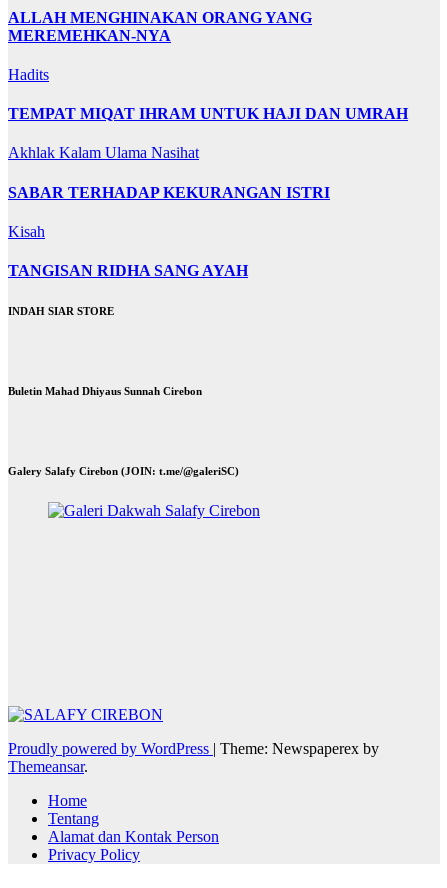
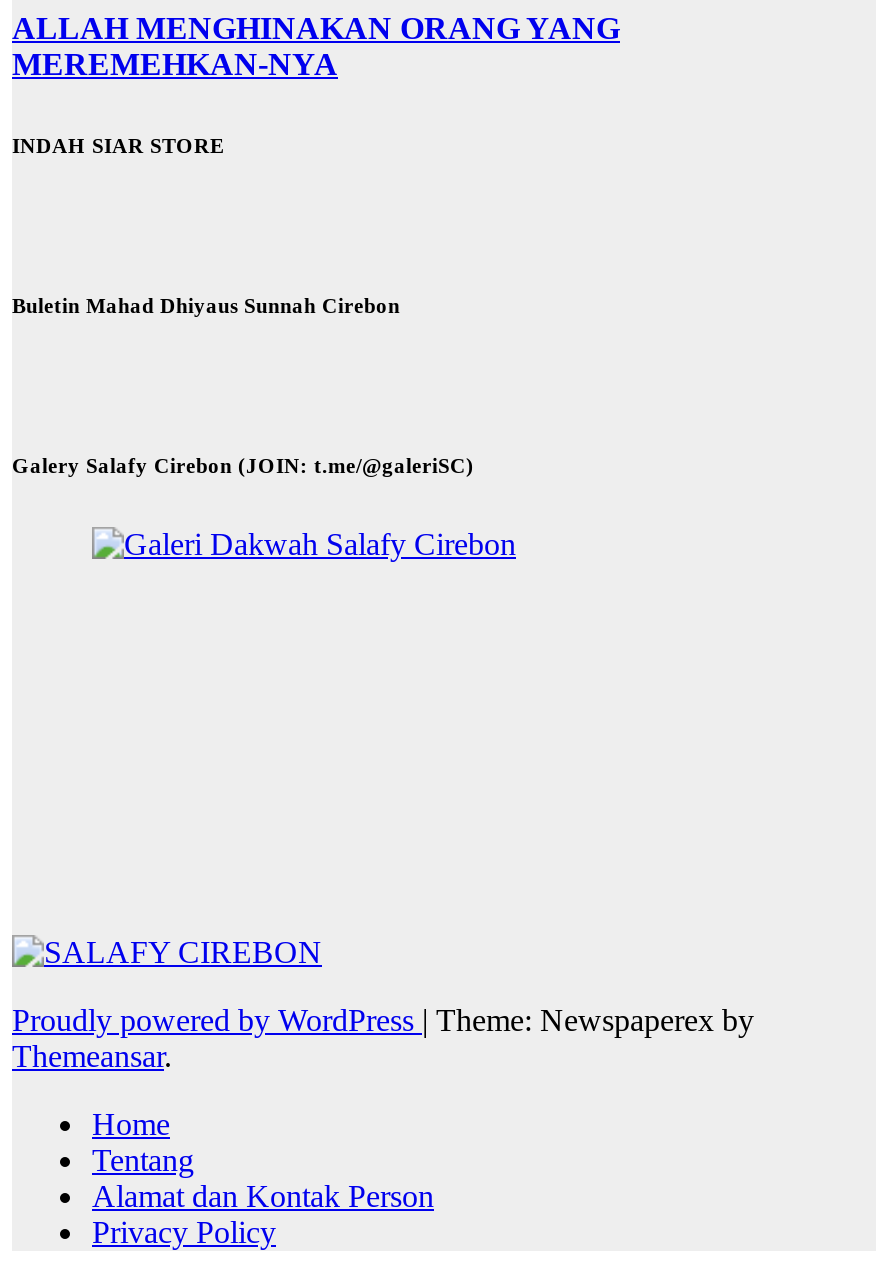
- Hadits
- TEMPAT MIQAT IHRAM UNTUK HAJI DAN UMRAH
- Akhlak Kalam Ulama Nasihat
- SABAR TERHADAP KEKURANGAN ISTRI
- Kisah
- TANGISAN RIDHA SANG AYAH
